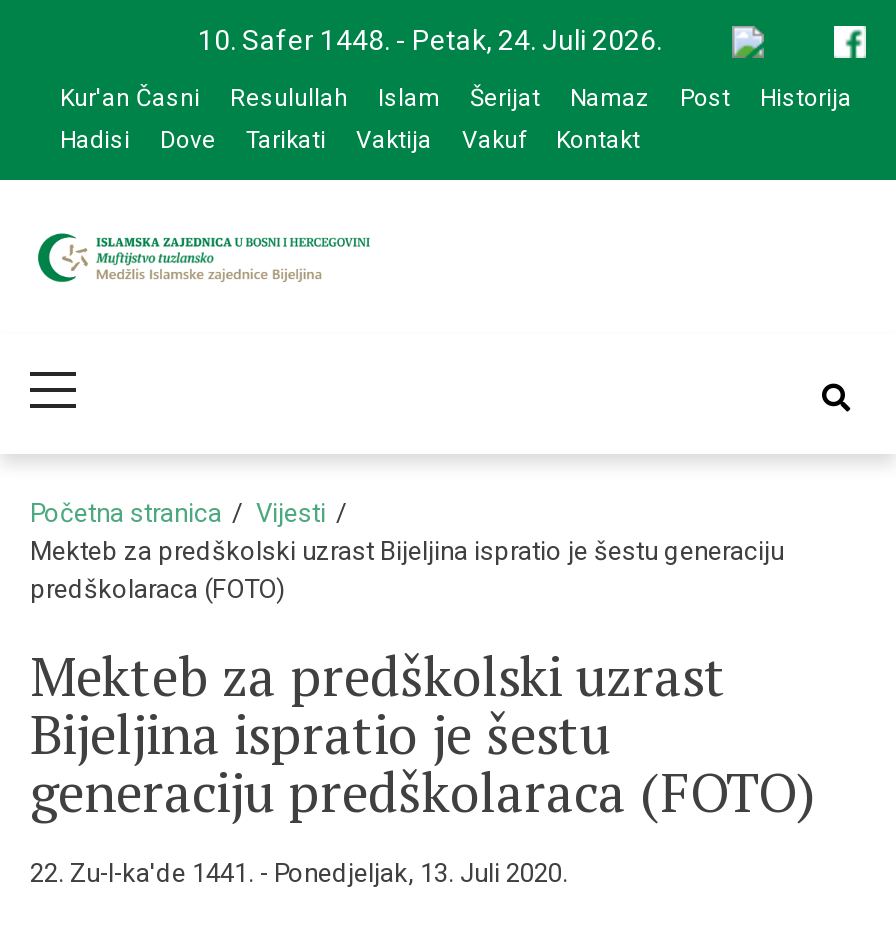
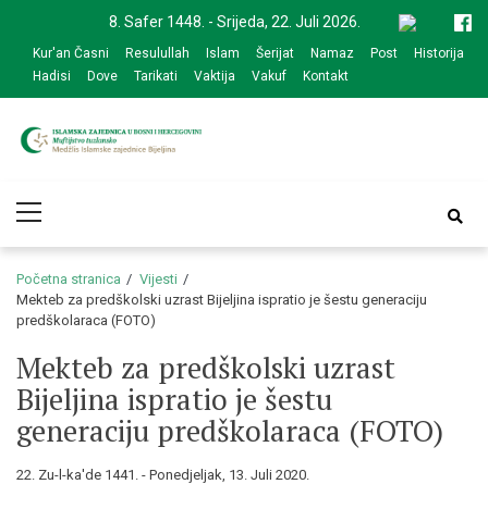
- 10. Safer 1448. - Petak, 24. Juli 2026.
+ 8. Safer 1448. - Srijeda, 22. Juli 2026.
